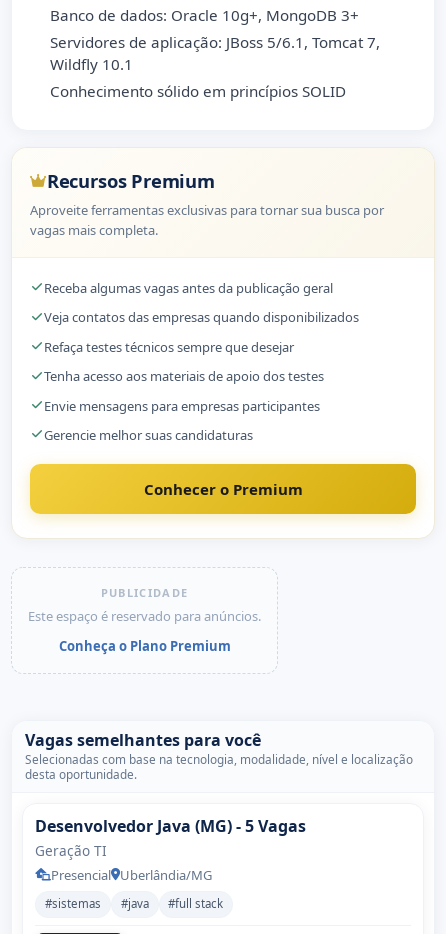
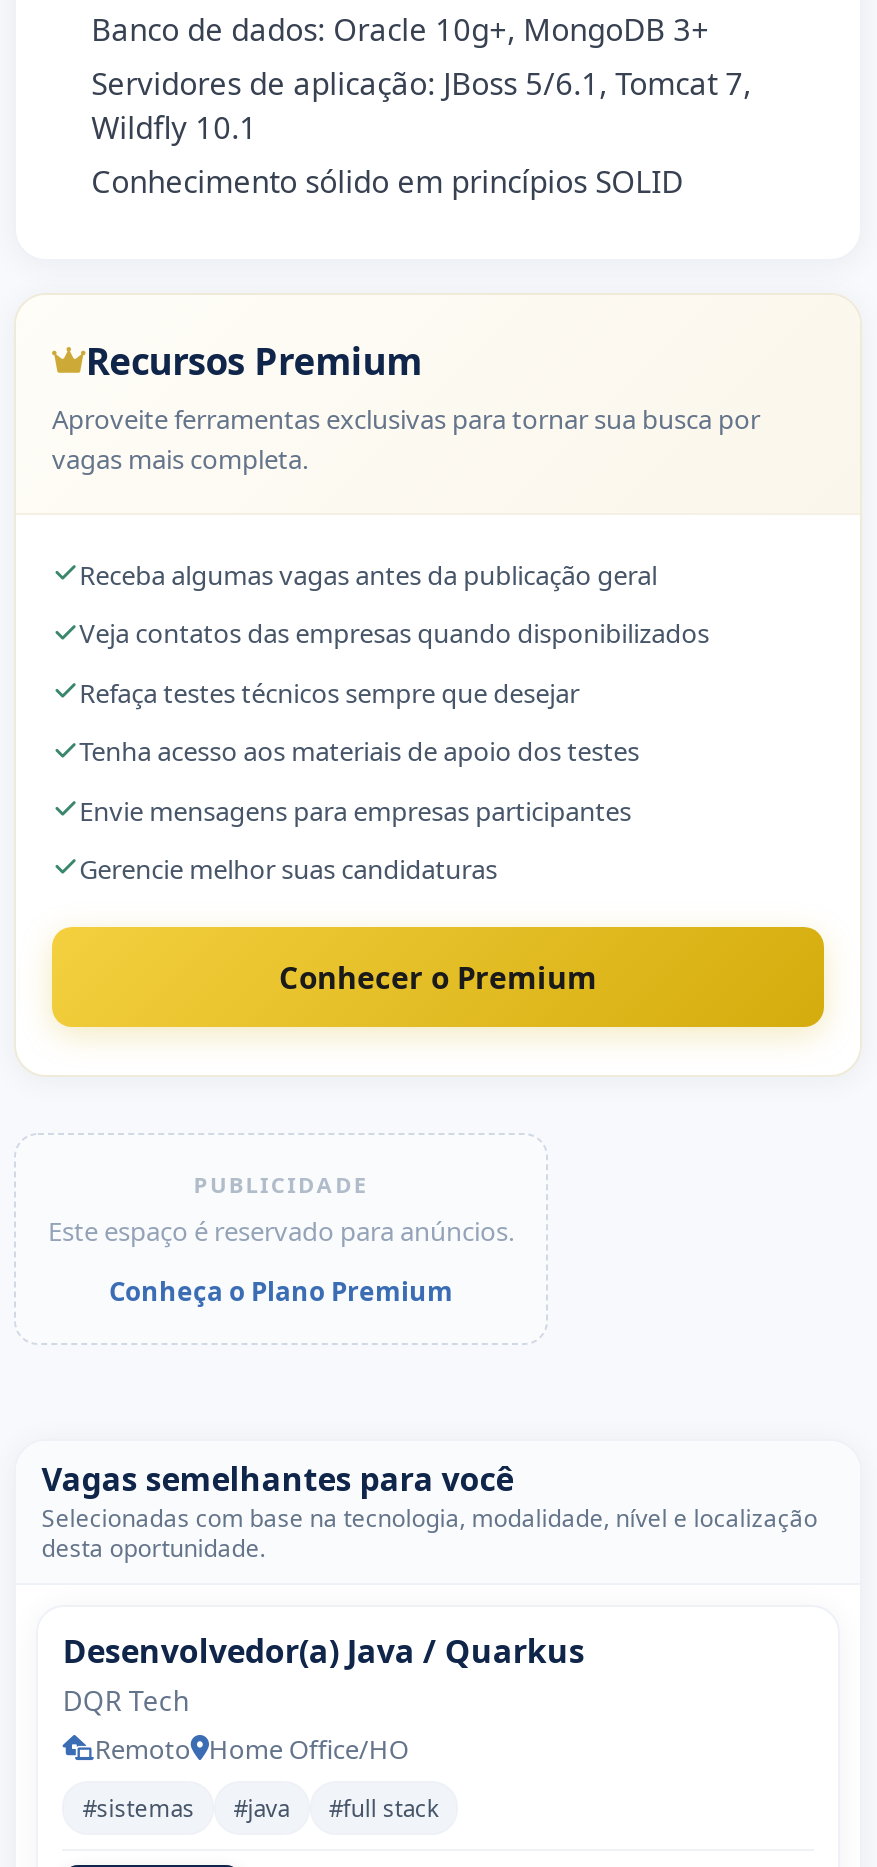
- Desenvolvedor Java (MG) - 5 Vagas
- Geração TI
- Presencial Uberlândia/MG
+ Desenvolvedor(a) Java / Quarkus
+ DQR Tech
+ Remoto Home Office/HO
